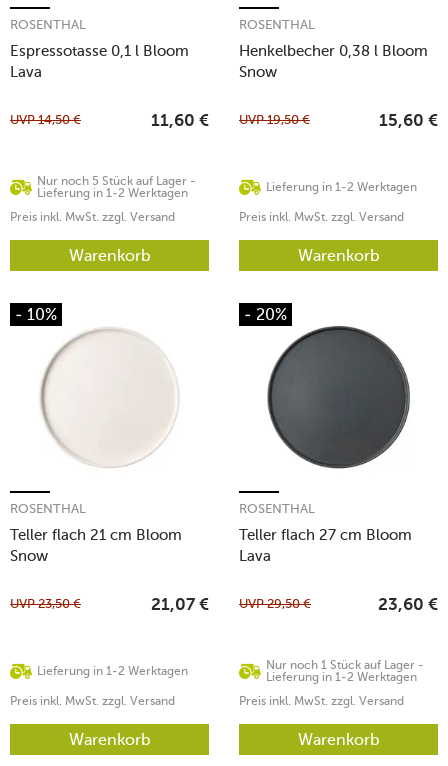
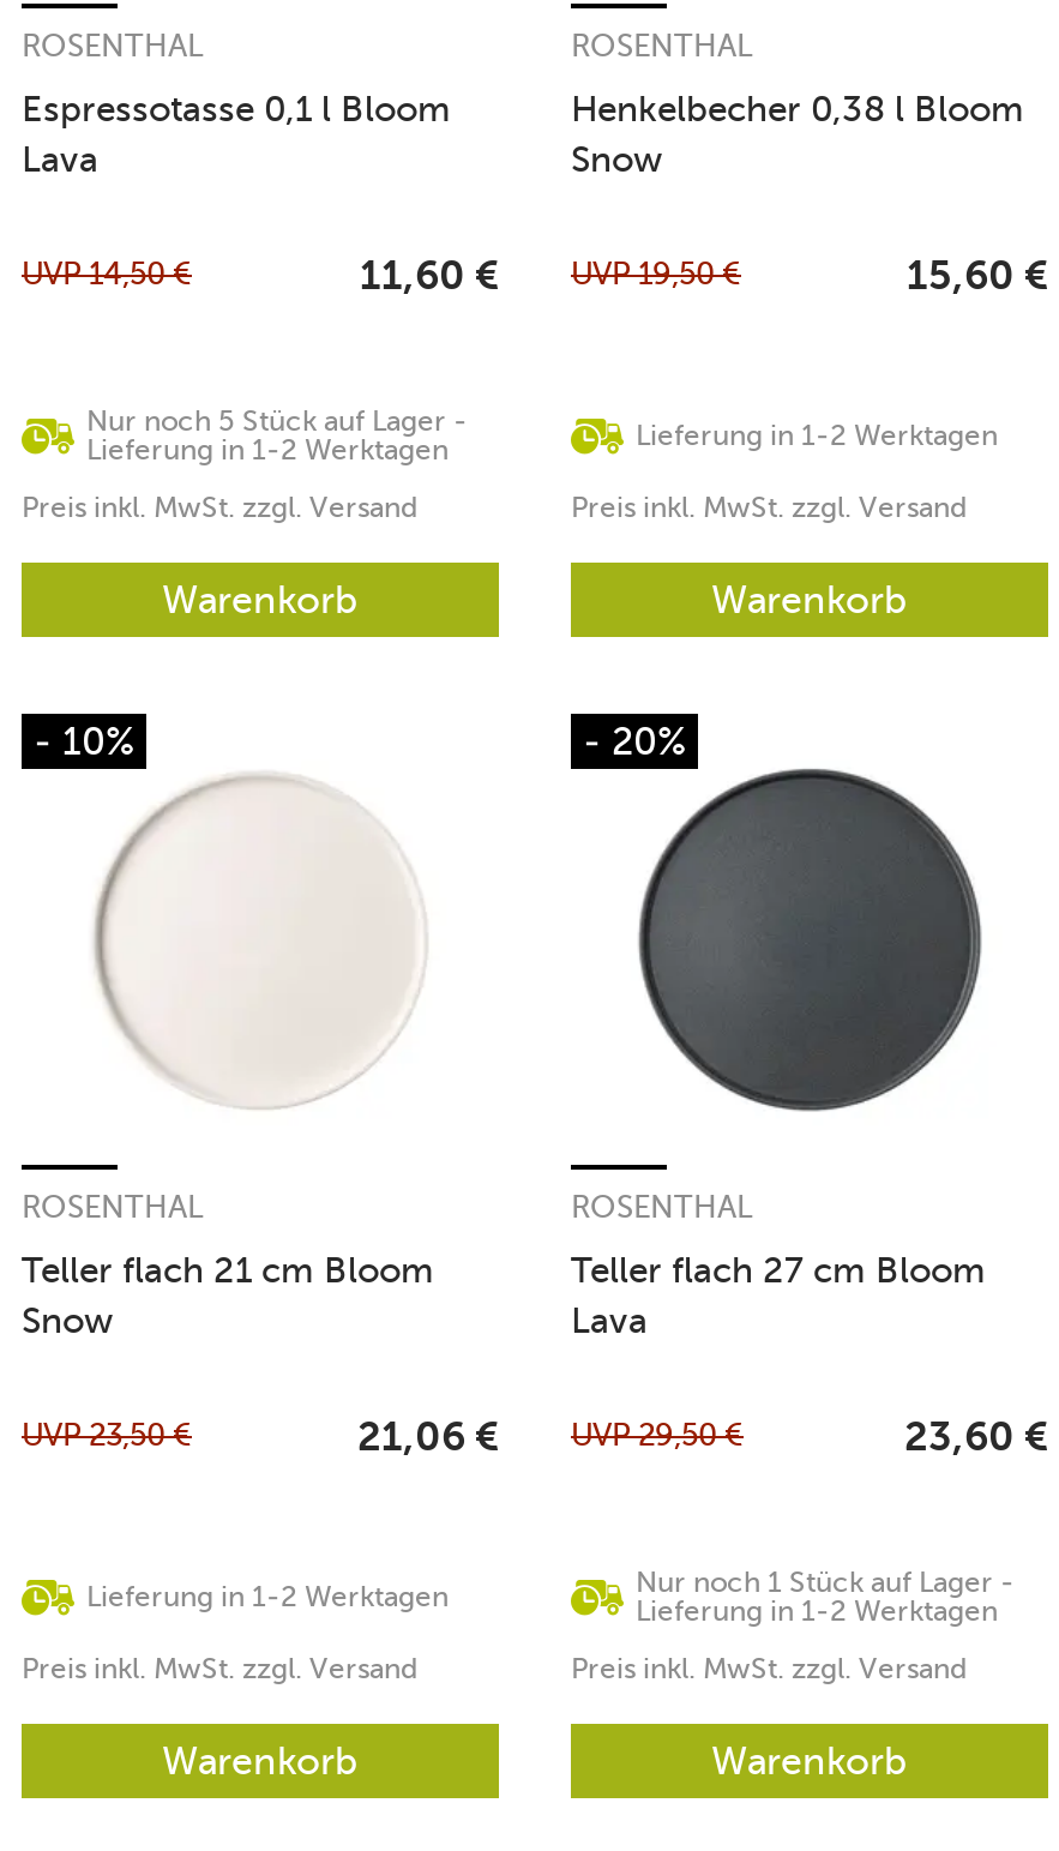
- 21,07 € UVP29,50 €
+ 21,06 € UVP29,50 €
